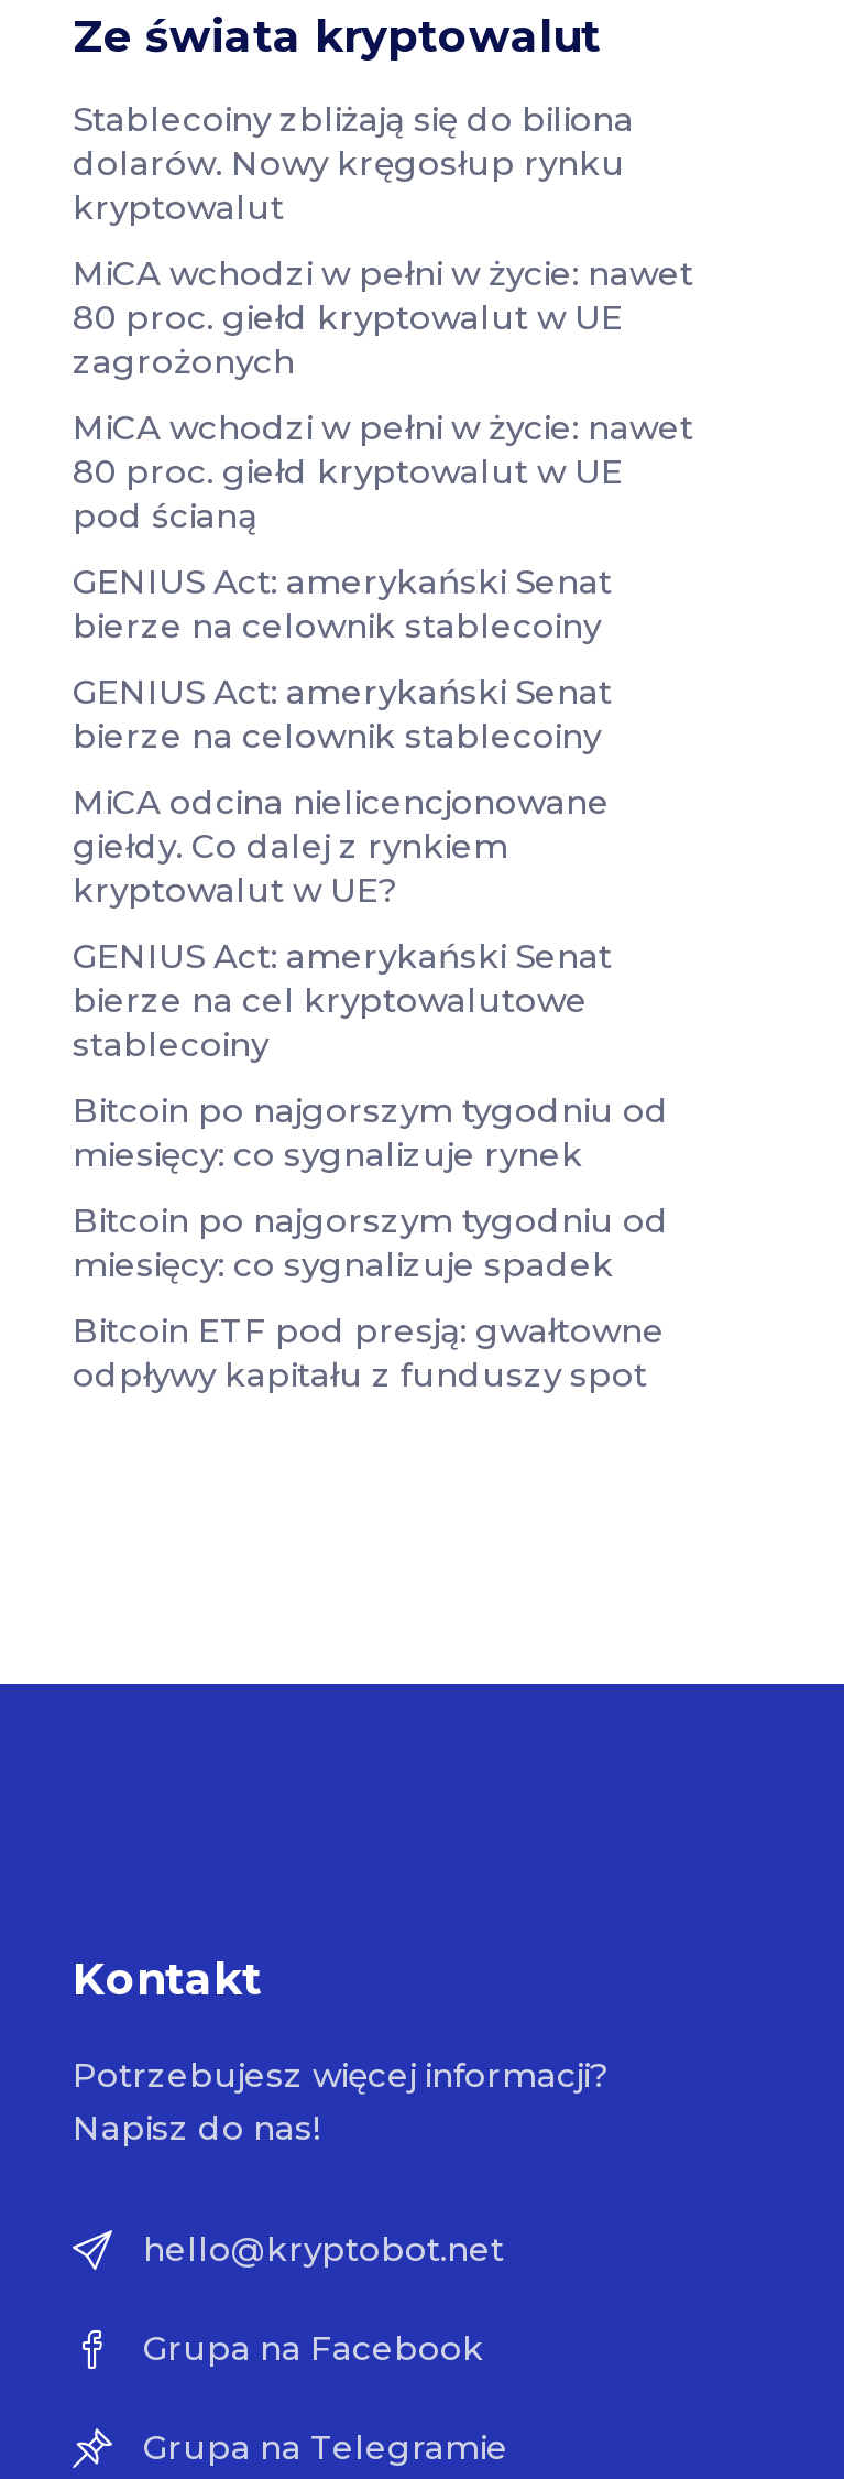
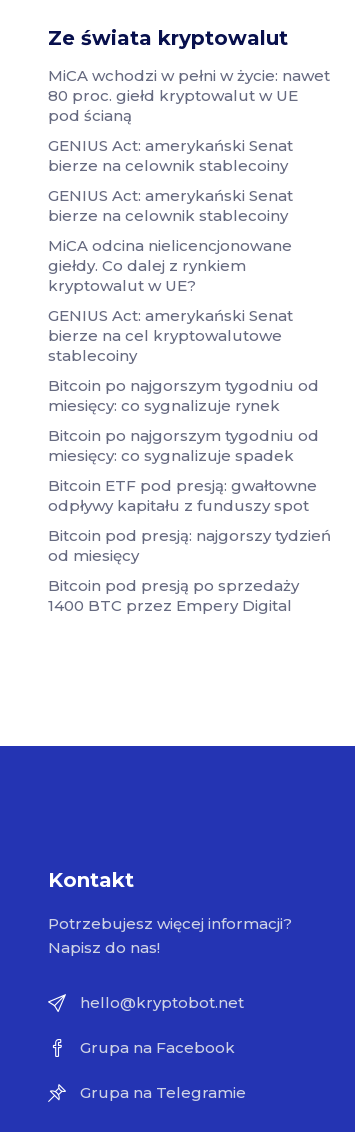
- Stablecoiny zbliżają się do biliona
- dolarów. Nowy kręgosłup rynku
- kryptowalut
- MiCA wchodzi w pełni w życie: nawet
- 80 proc. giełd kryptowalut w UE
- zagrożonych

moved up: MiCA wchodzi w pełni w życie: nawet | 80 proc. giełd kryptowalut w UE | pod ścianą | ... | Bitcoin ETF pod presją: gwałtowne | odpływy kapitału z funduszy spot

+ Bitcoin pod presją: najgorszy tydzień
+ od miesięcy
+ Bitcoin pod presją po sprzedaży
+ 1400 BTC przez Empery Digital
